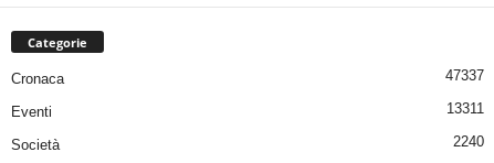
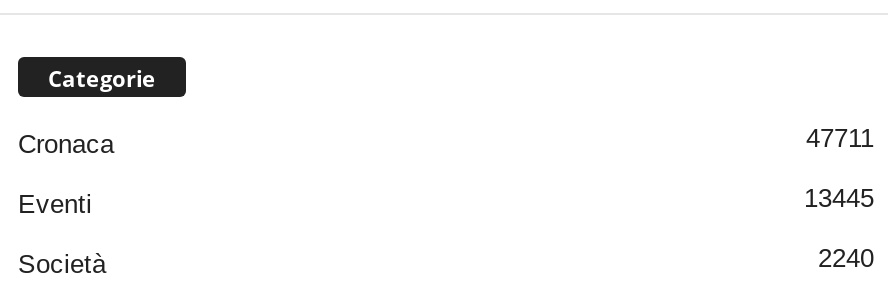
- 47337
+ 47711

- 13311
+ 13445
